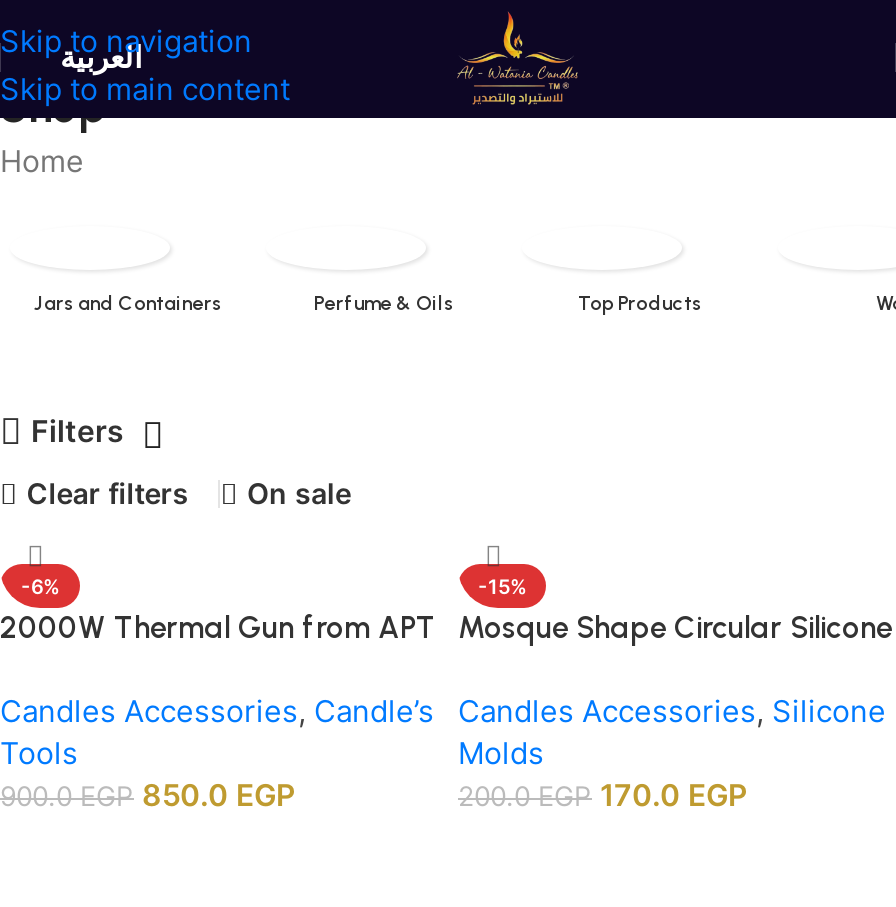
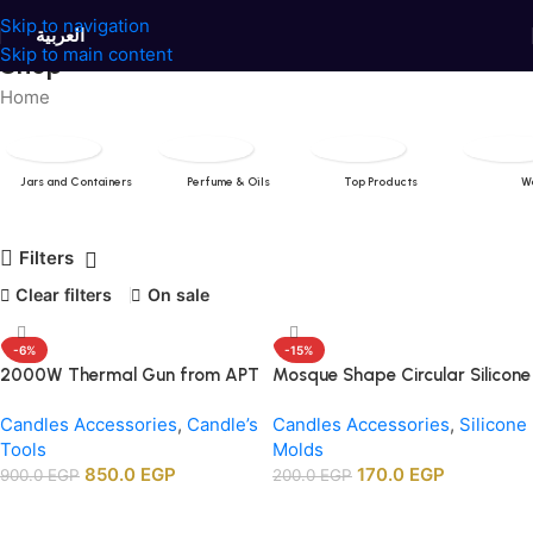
- [image]
